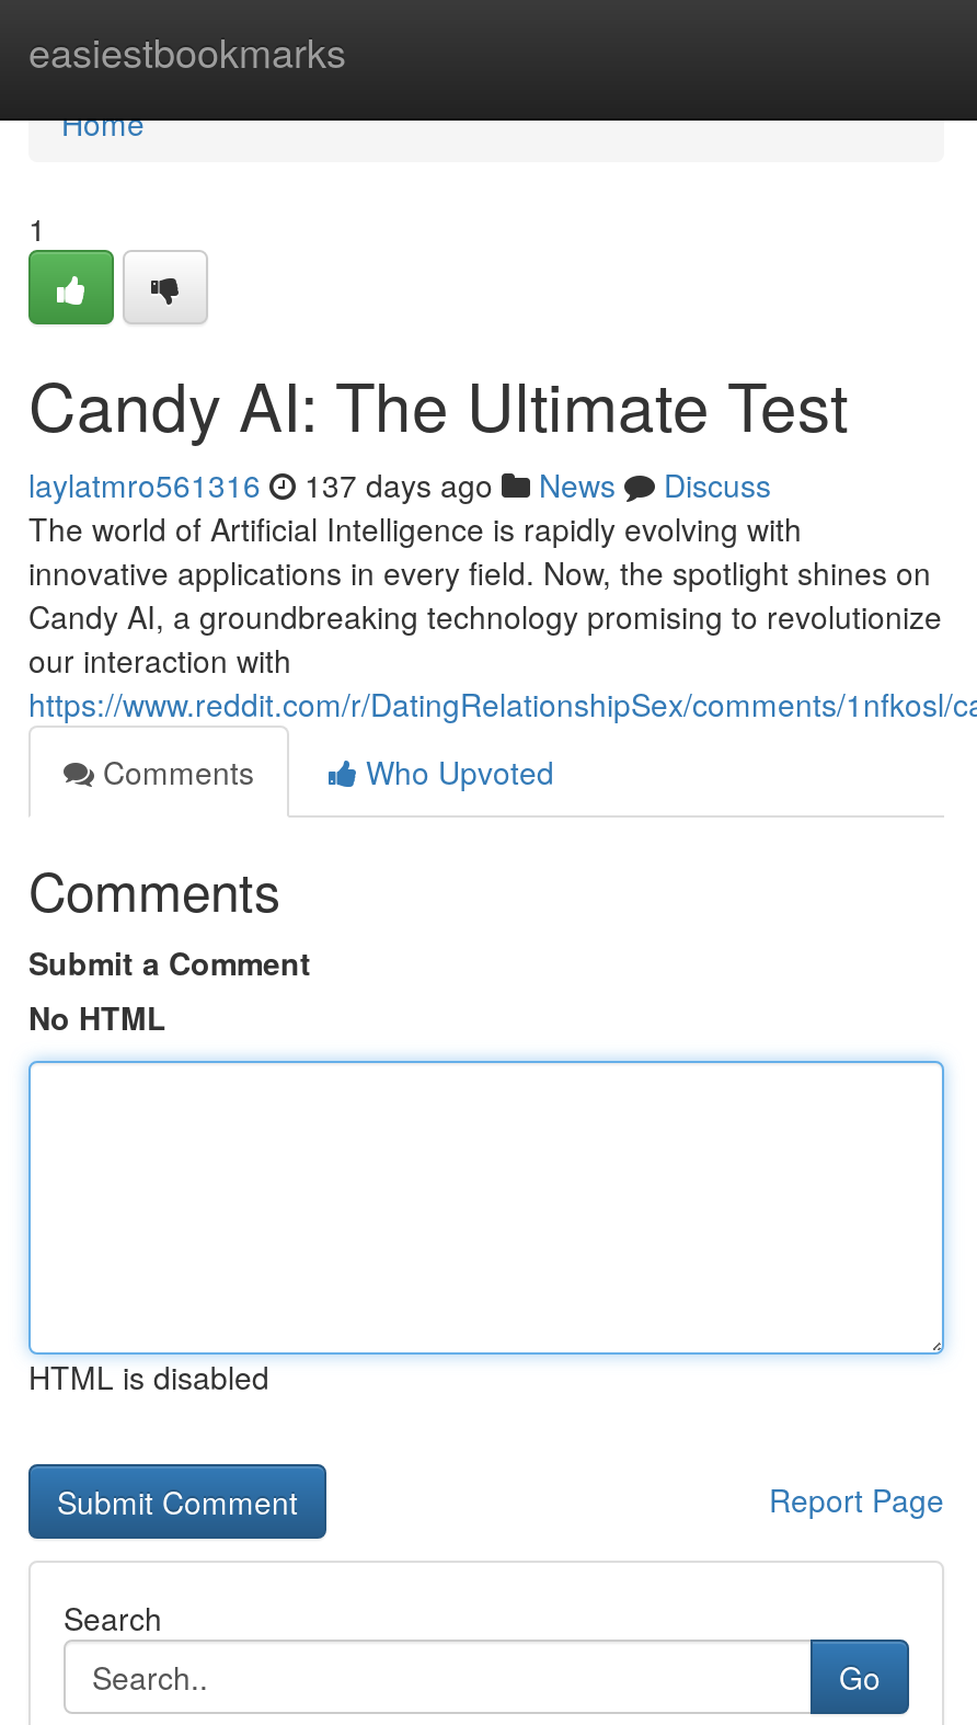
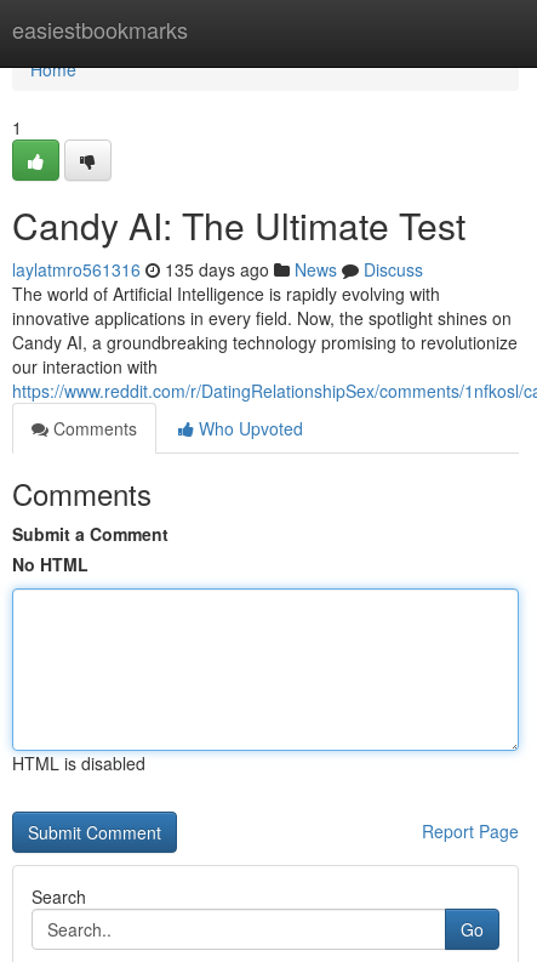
- laylatmro561316 137 days ago News Discuss
+ laylatmro561316 135 days ago News Discuss
